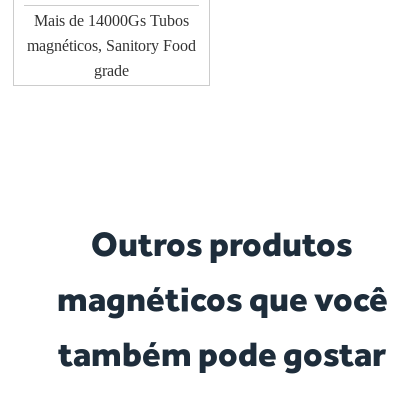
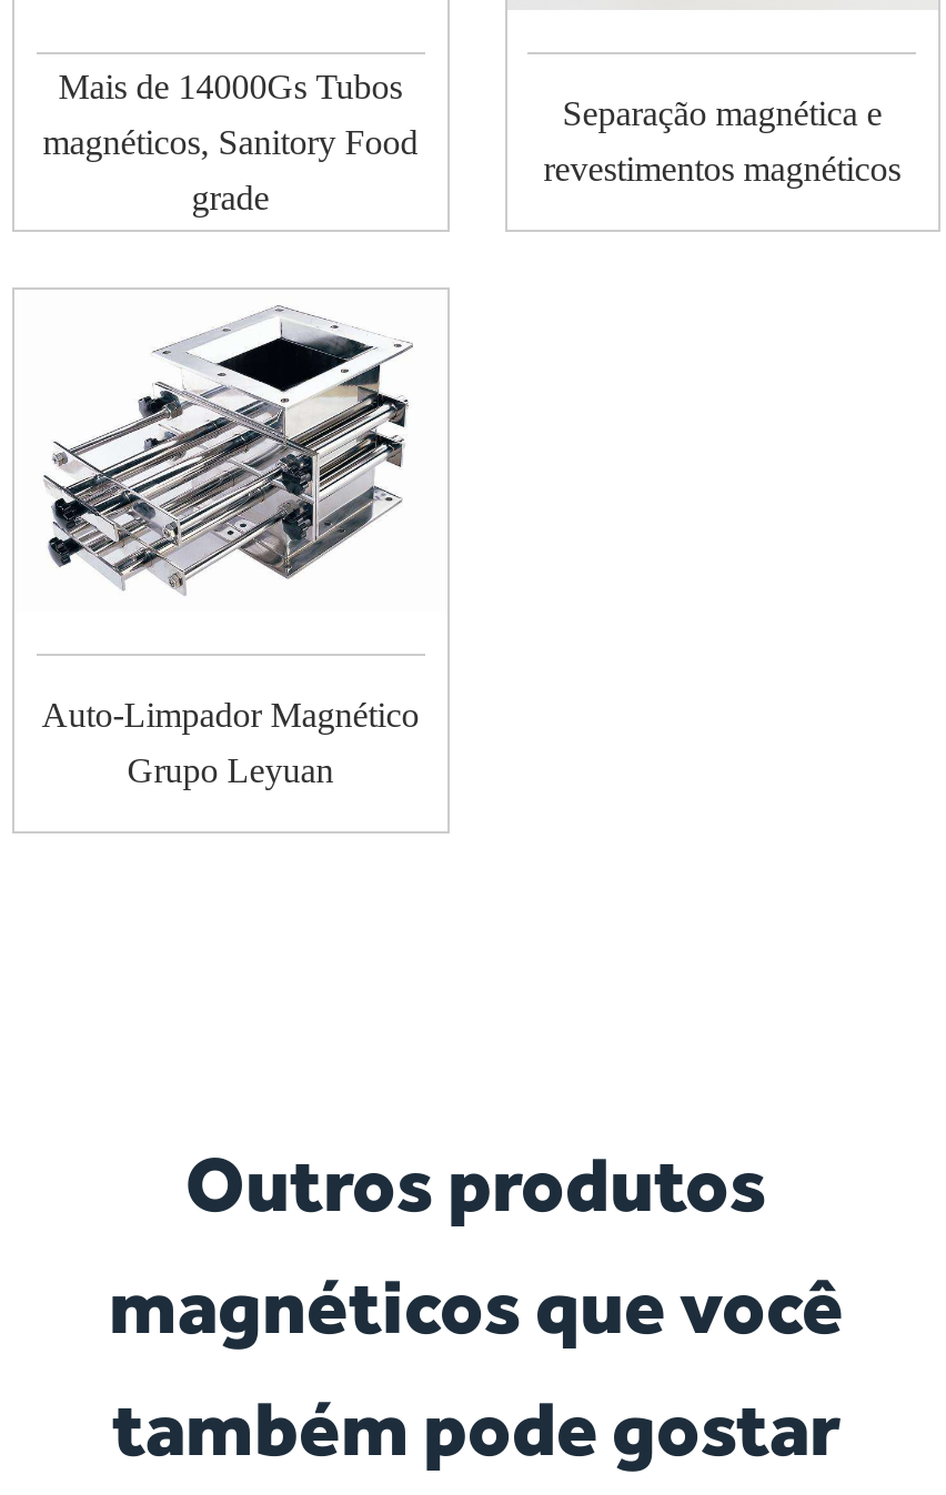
+ Separação magnética e
+ revestimentos magnéticos

+ Auto-Limpador Magnético
+ Grupo Leyuan

+ [image]
